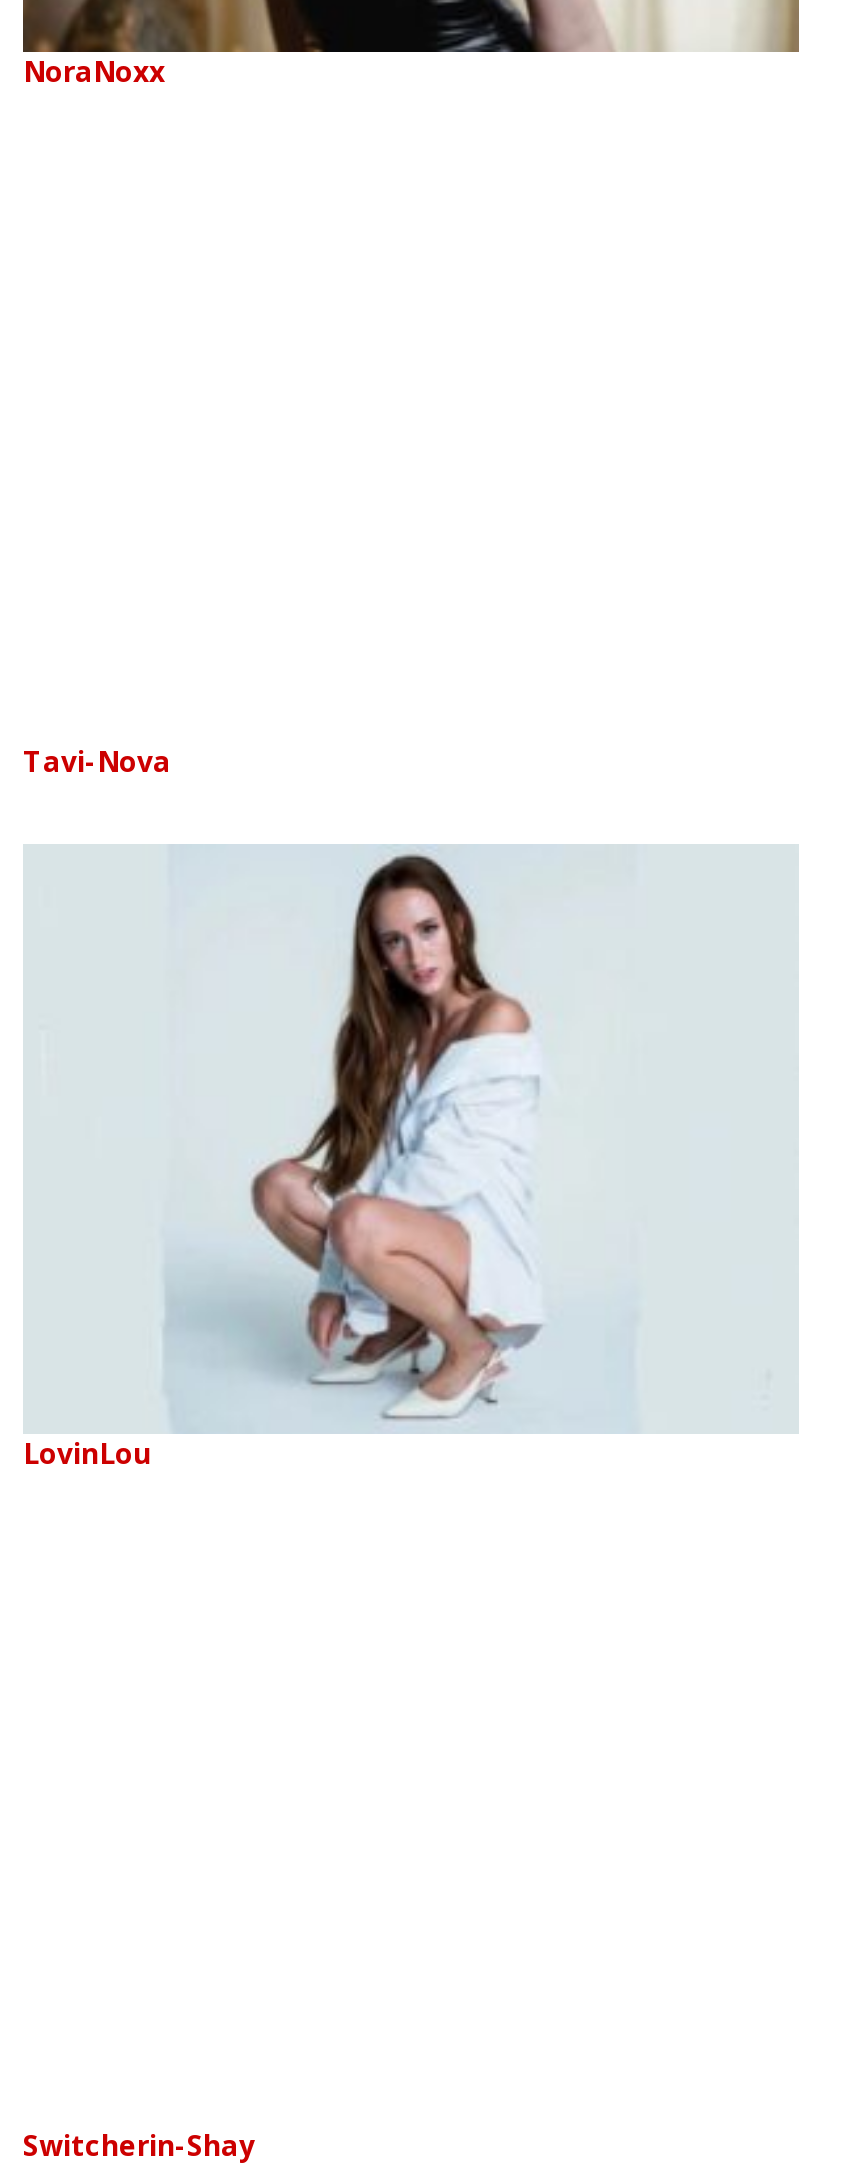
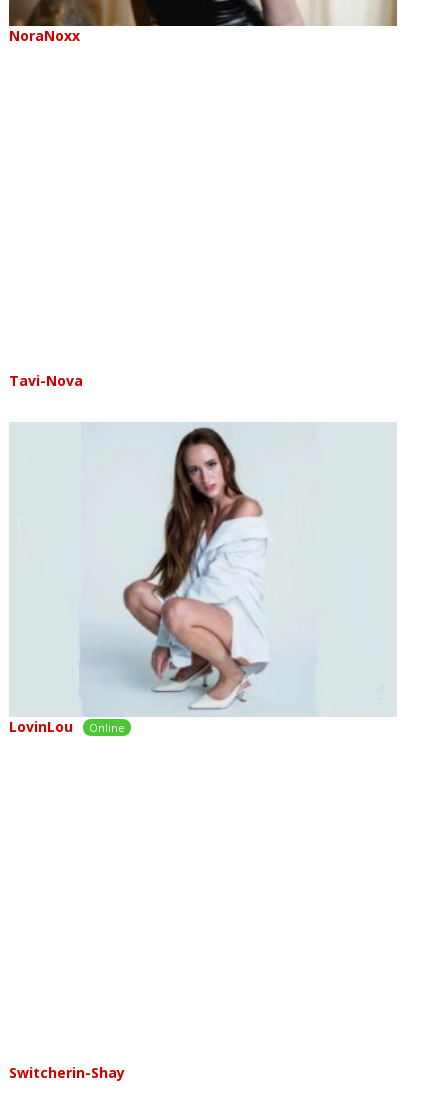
+ Online
